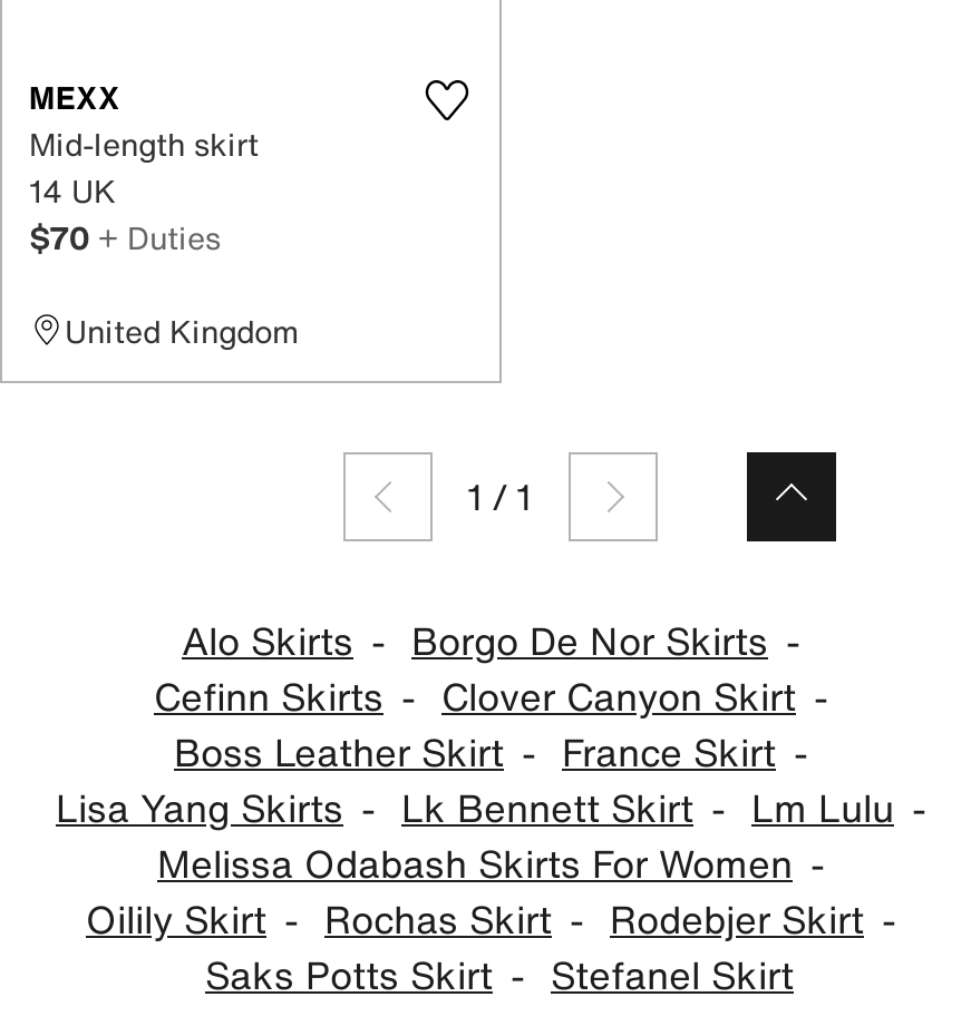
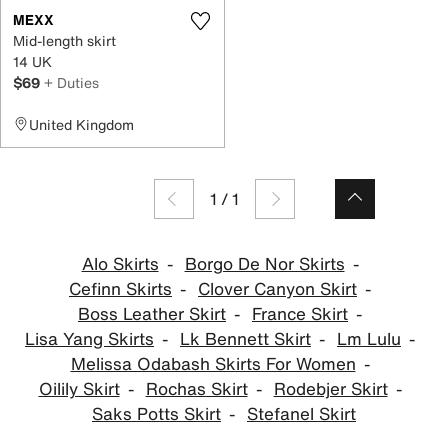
- $70 + Duties
+ $69 + Duties
